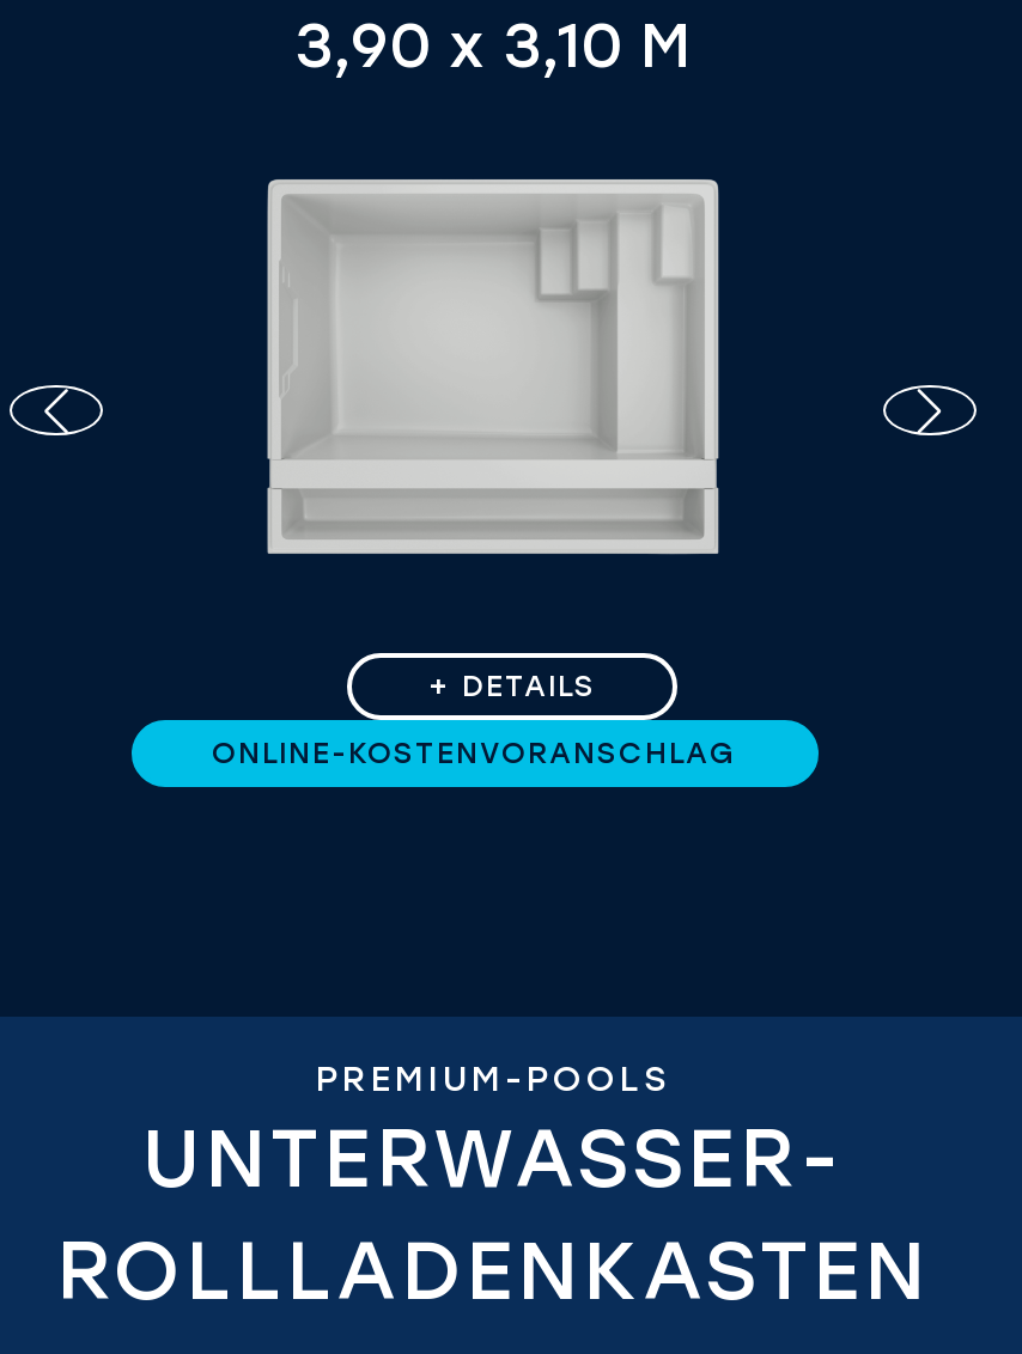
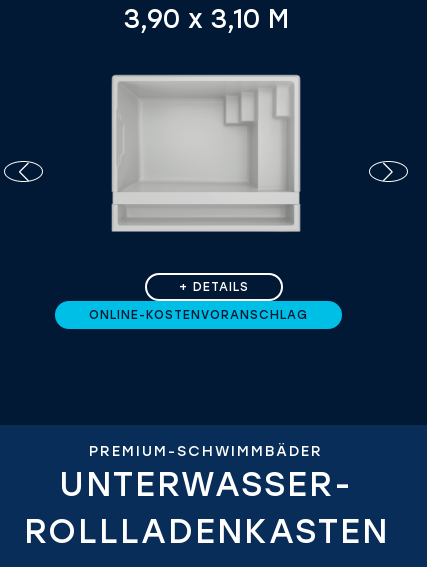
- PREMIUM-POOLS
+ PREMIUM-SCHWIMMBÄDER
